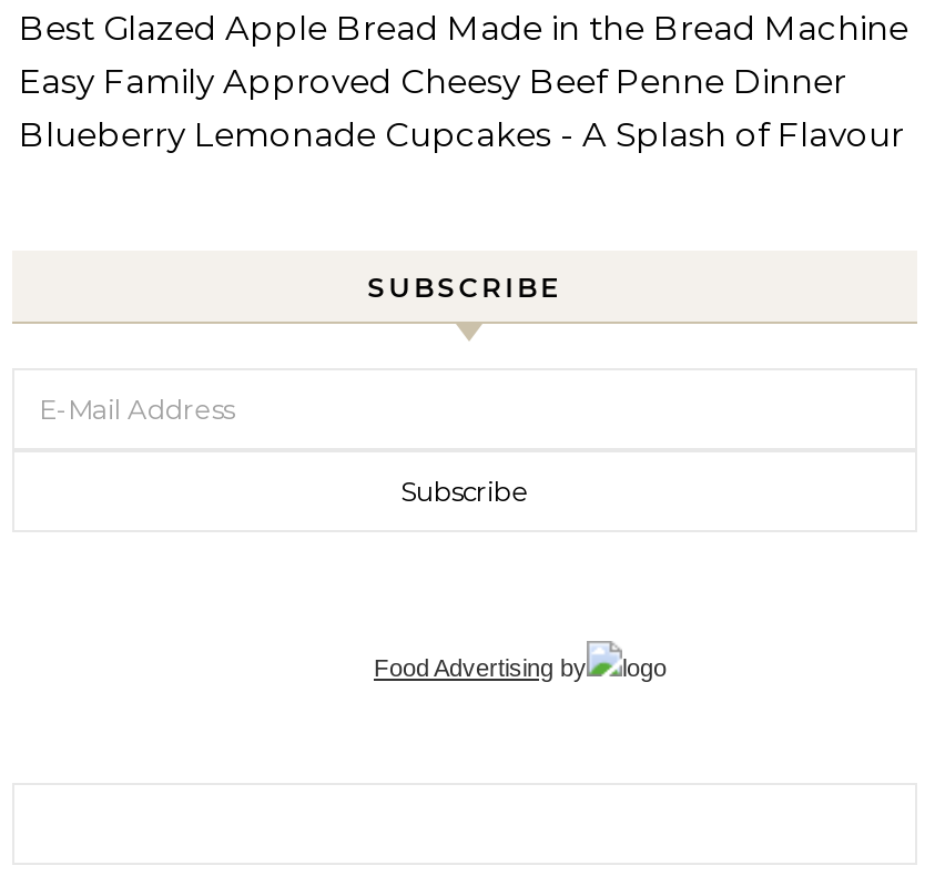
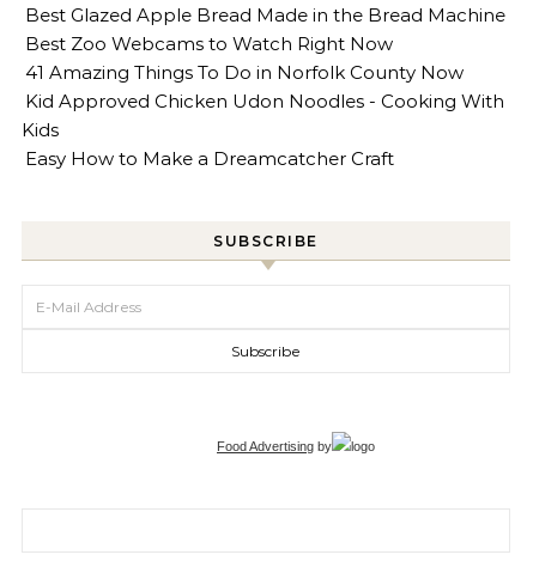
- Easy Family Approved Cheesy Beef Penne Dinner
- Blueberry Lemonade Cupcakes - A Splash of Flavour
+ Best Zoo Webcams to Watch Right Now
+ 41 Amazing Things To Do in Norfolk County Now
+ Kid Approved Chicken Udon Noodles - Cooking With
+ Kids
+ Easy How to Make a Dreamcatcher Craft
